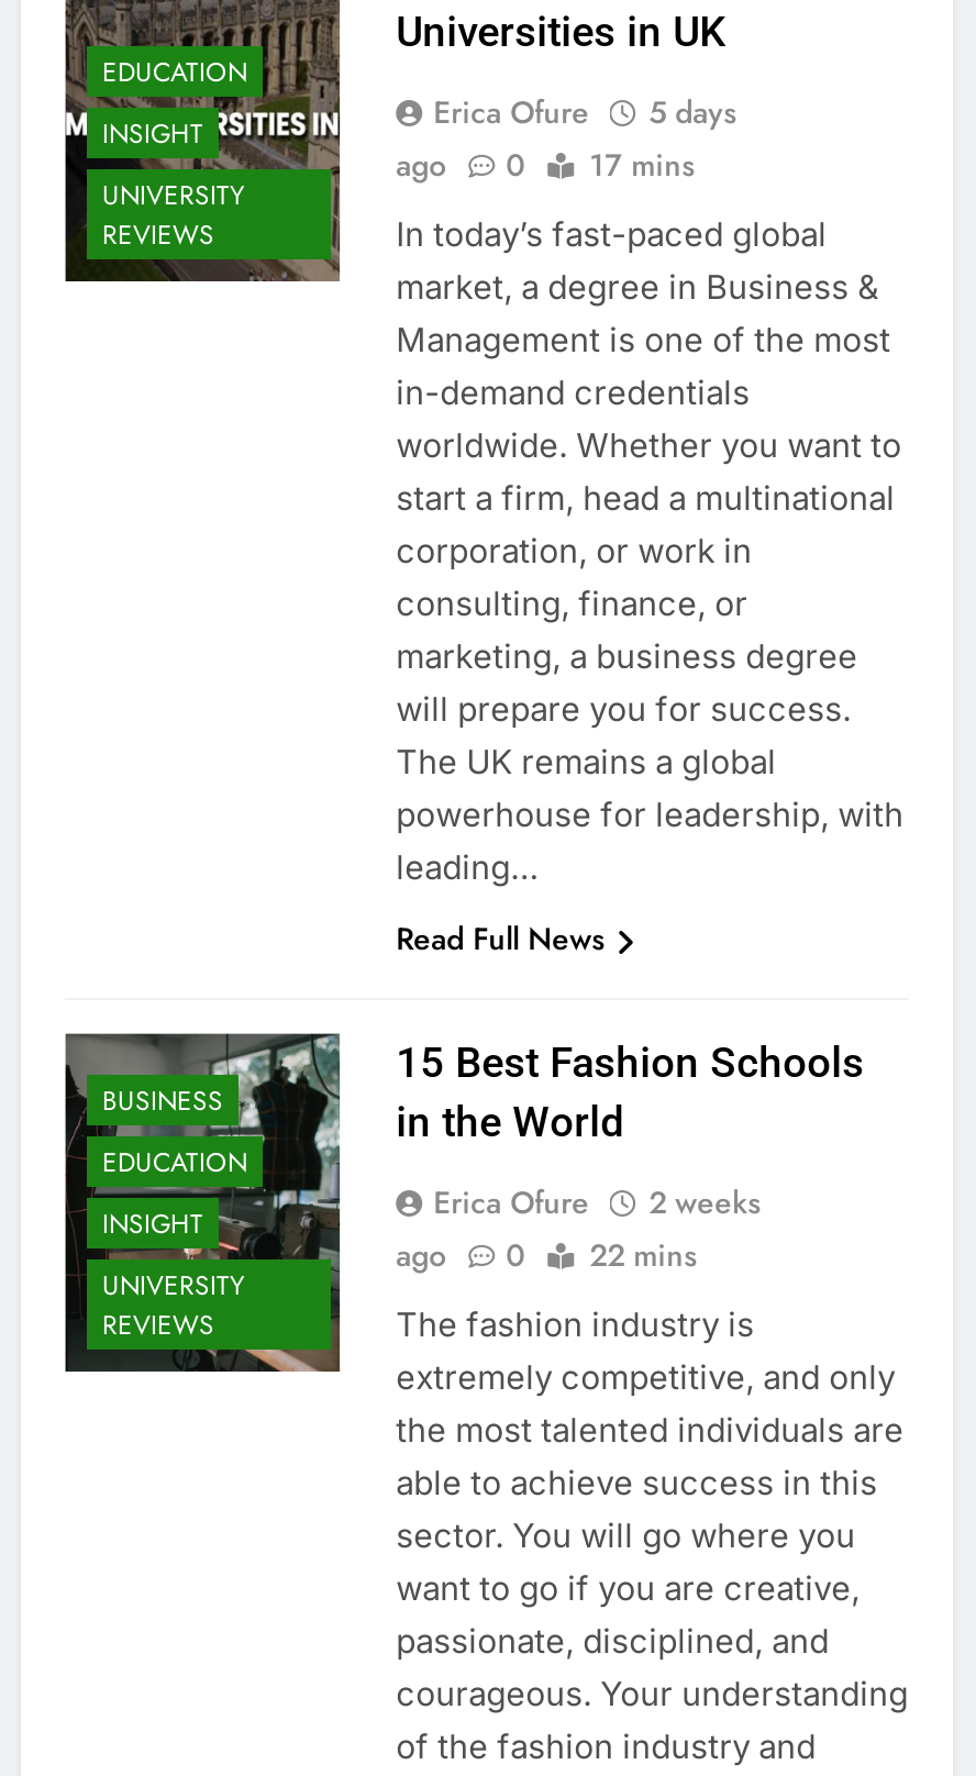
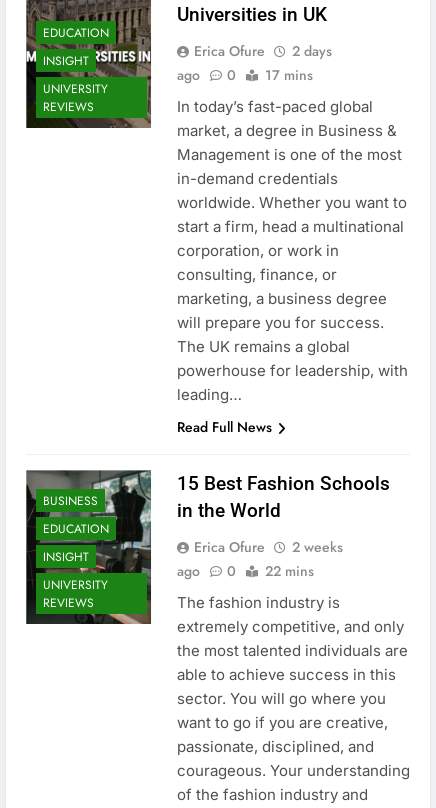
- Erica Ofure 5 days
+ Erica Ofure 2 days
